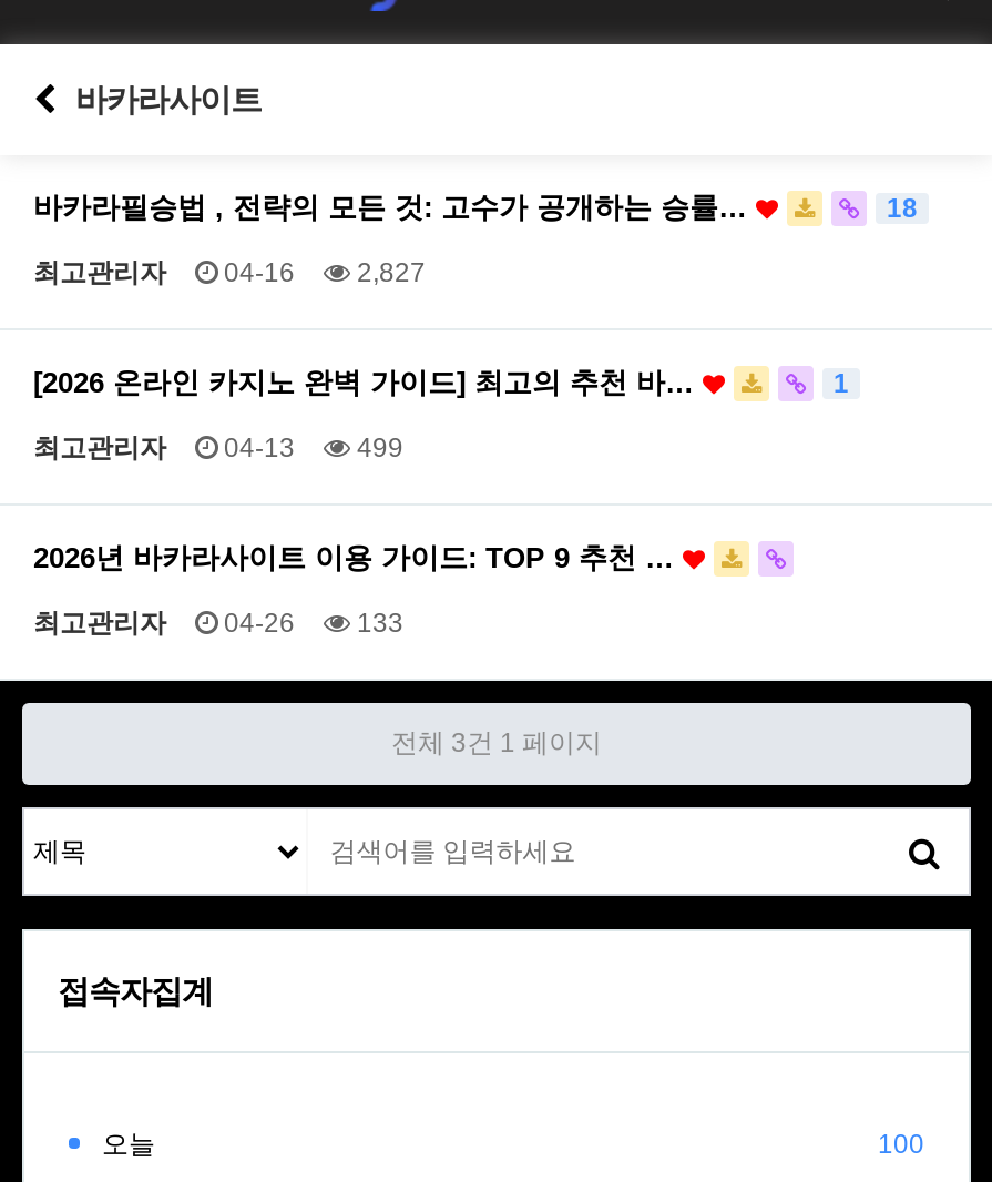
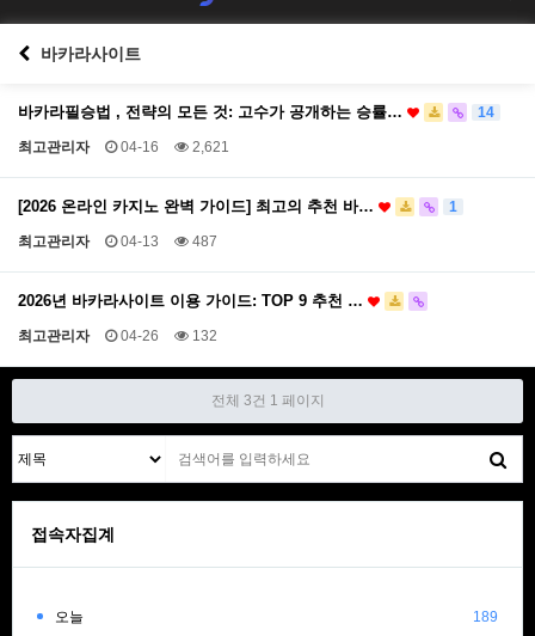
- 18
+ 14

- 최고관리자 04-16 2,827
+ 최고관리자 04-16 2,621

- 최고관리자 04-13 499
+ 최고관리자 04-13 487

- 최고관리자 04-26 133
+ 최고관리자 04-26 132

- 100
+ 189
